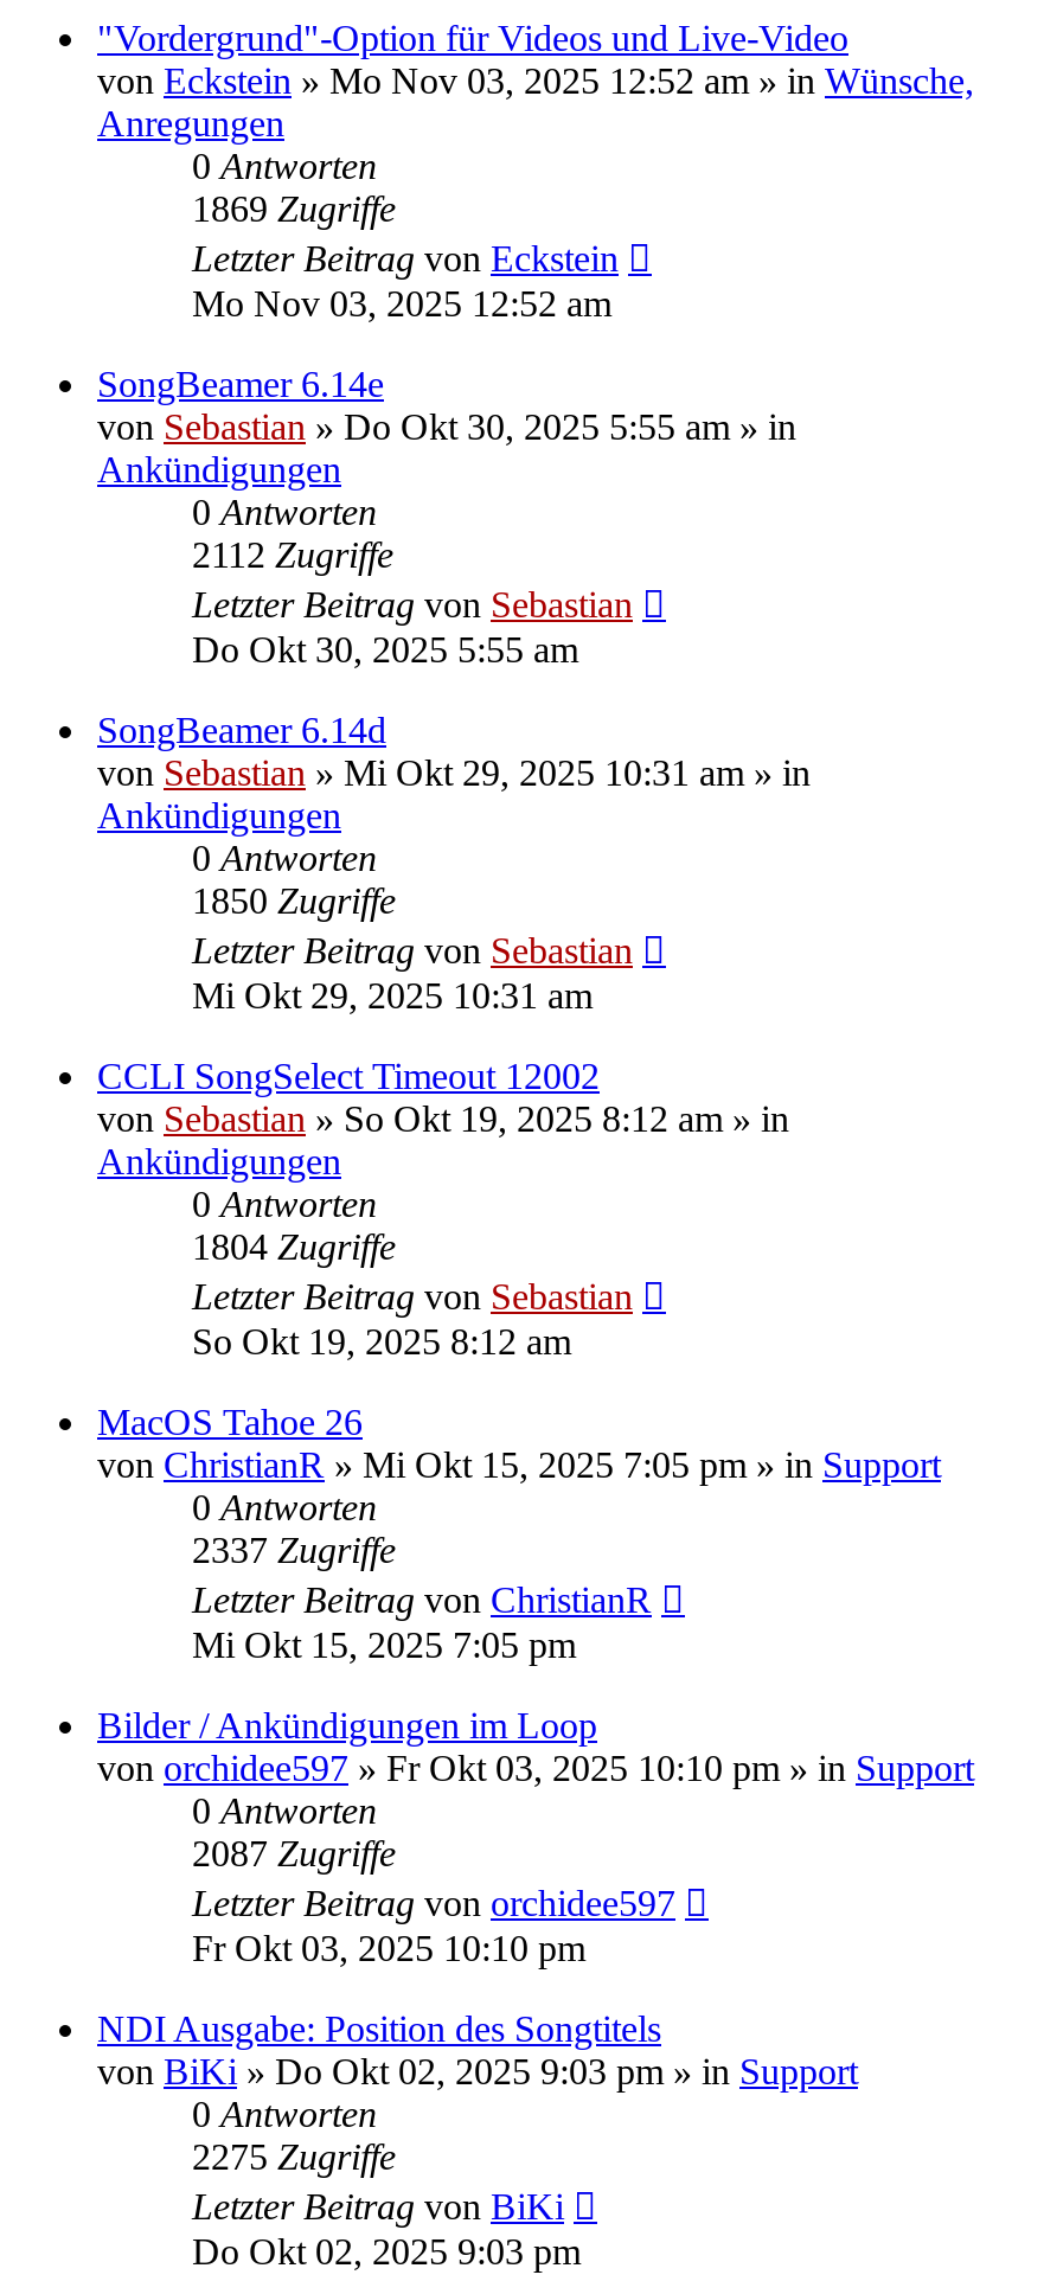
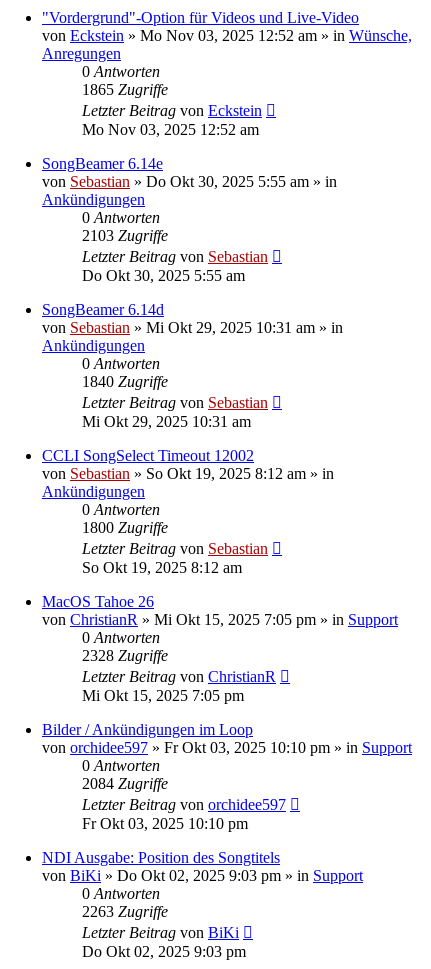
- 1869 Zugriffe
+ 1865 Zugriffe

- 2112 Zugriffe
+ 2103 Zugriffe

- 1850 Zugriffe
+ 1840 Zugriffe

- 1804 Zugriffe
+ 1800 Zugriffe

- 2337 Zugriffe
+ 2328 Zugriffe

- 2087 Zugriffe
+ 2084 Zugriffe

- 2275 Zugriffe
+ 2263 Zugriffe
